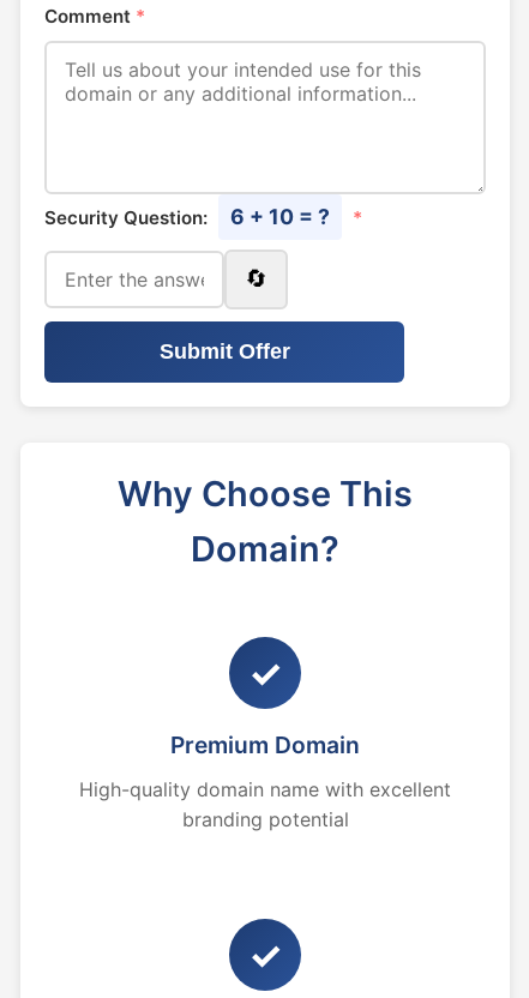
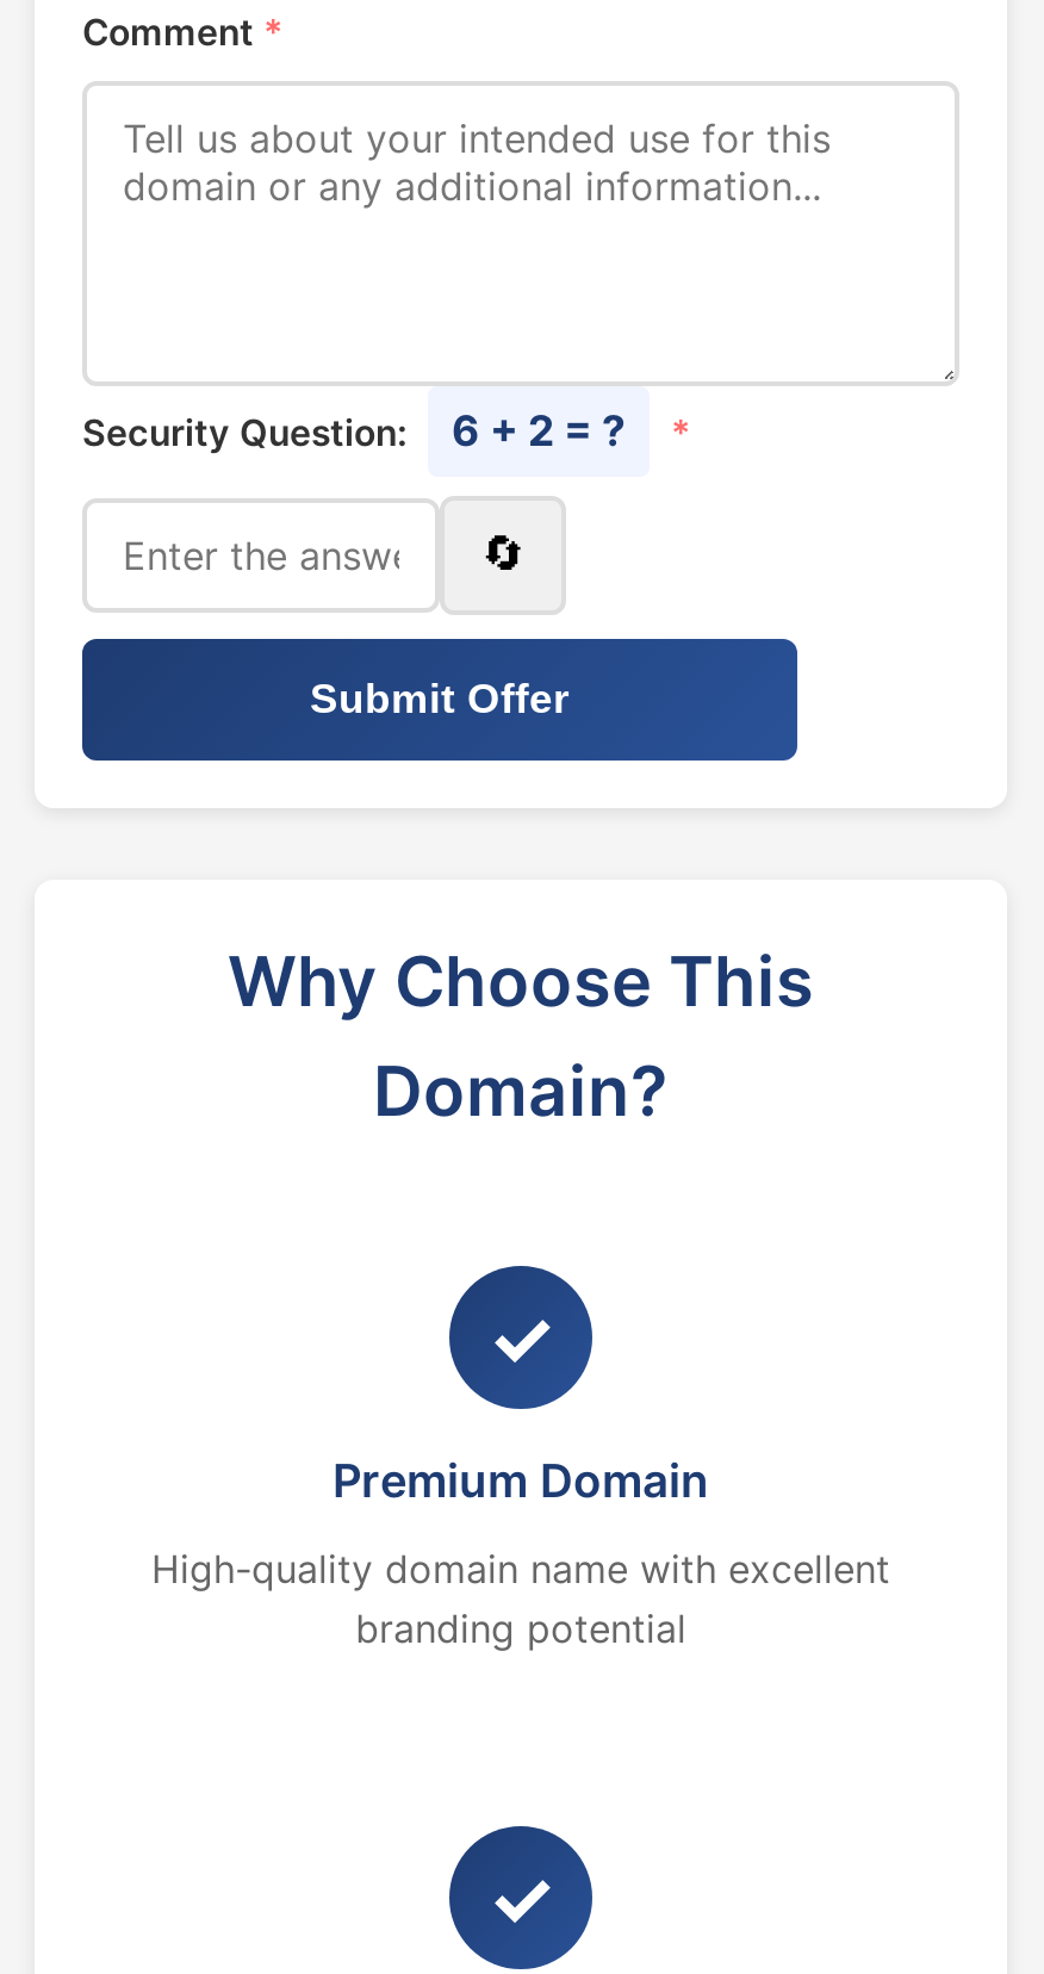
- 6 + 10 = ?
+ 6 + 2 = ?
